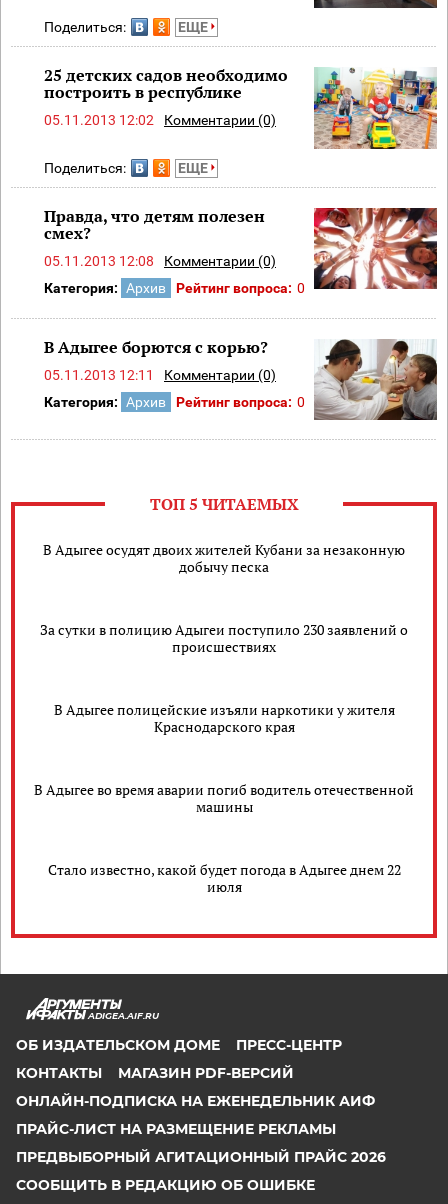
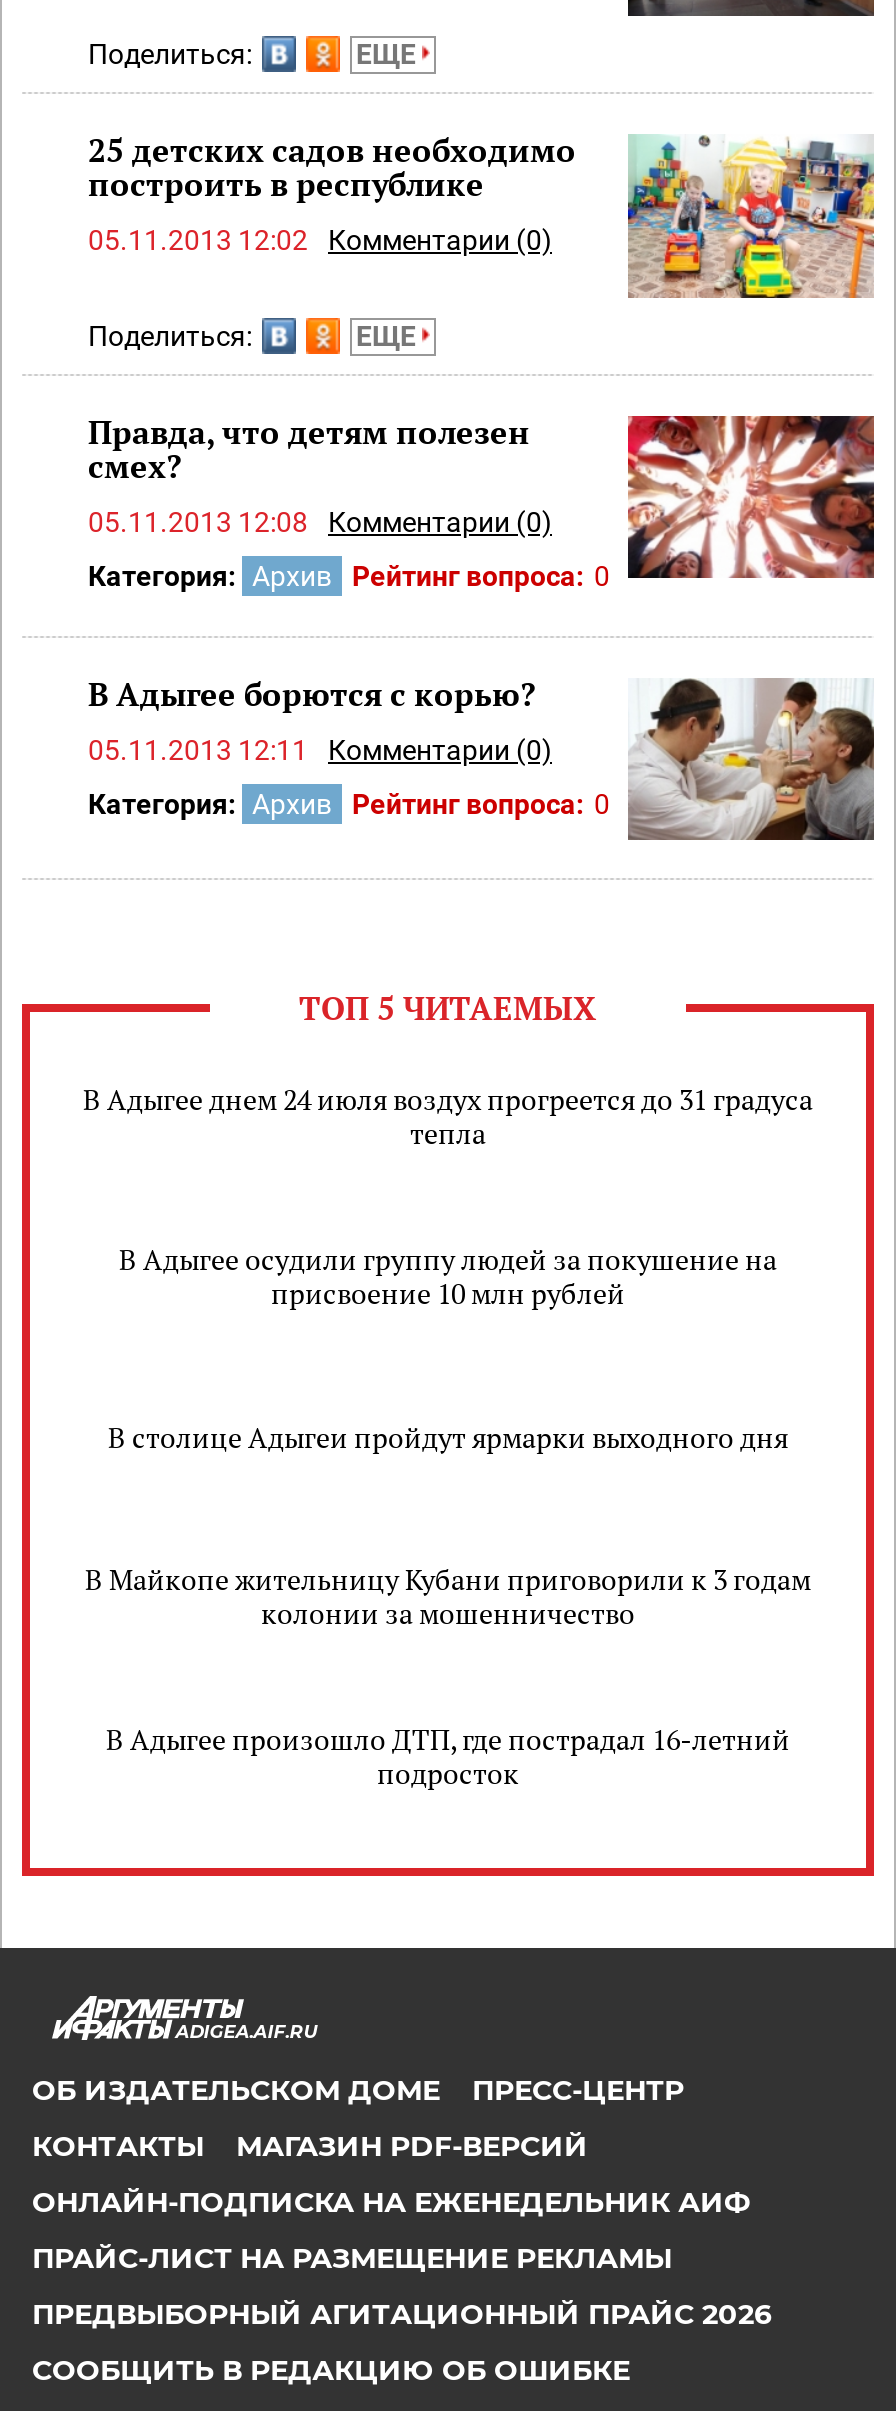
- В Адыгее осудят двоих жителей Кубани за незаконную
- добычу песка
+ В Адыгее днем 24 июля воздух прогреется до 31 градуса
+ тепла

- За сутки в полицию Адыгеи поступило 230 заявлений о
- происшествиях
+ В Адыгее осудили группу людей за покушение на
+ присвоение 10 млн рублей

- В Адыгее полицейские изъяли наркотики у жителя
- Краснодарского края
+ В столице Адыгеи пройдут ярмарки выходного дня

- В Адыгее во время аварии погиб водитель отечественной
- машины
+ В Майкопе жительницу Кубани приговорили к 3 годам
+ колонии за мошенничество

- Стало известно, какой будет погода в Адыгее днем 22
- июля
+ В Адыгее произошло ДТП, где пострадал 16-летний
+ подросток
